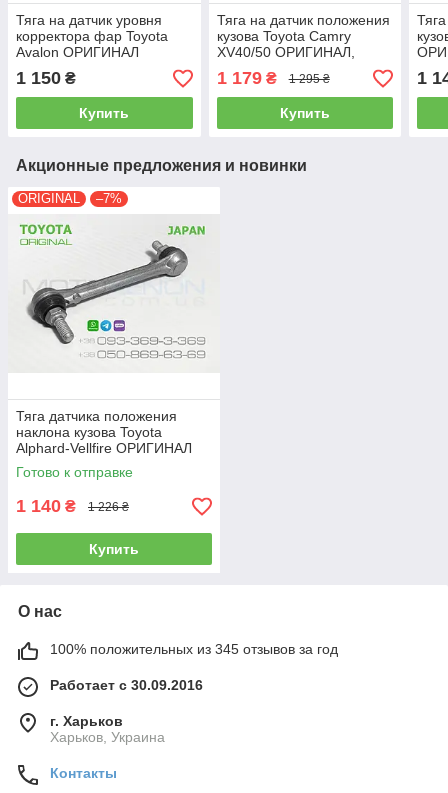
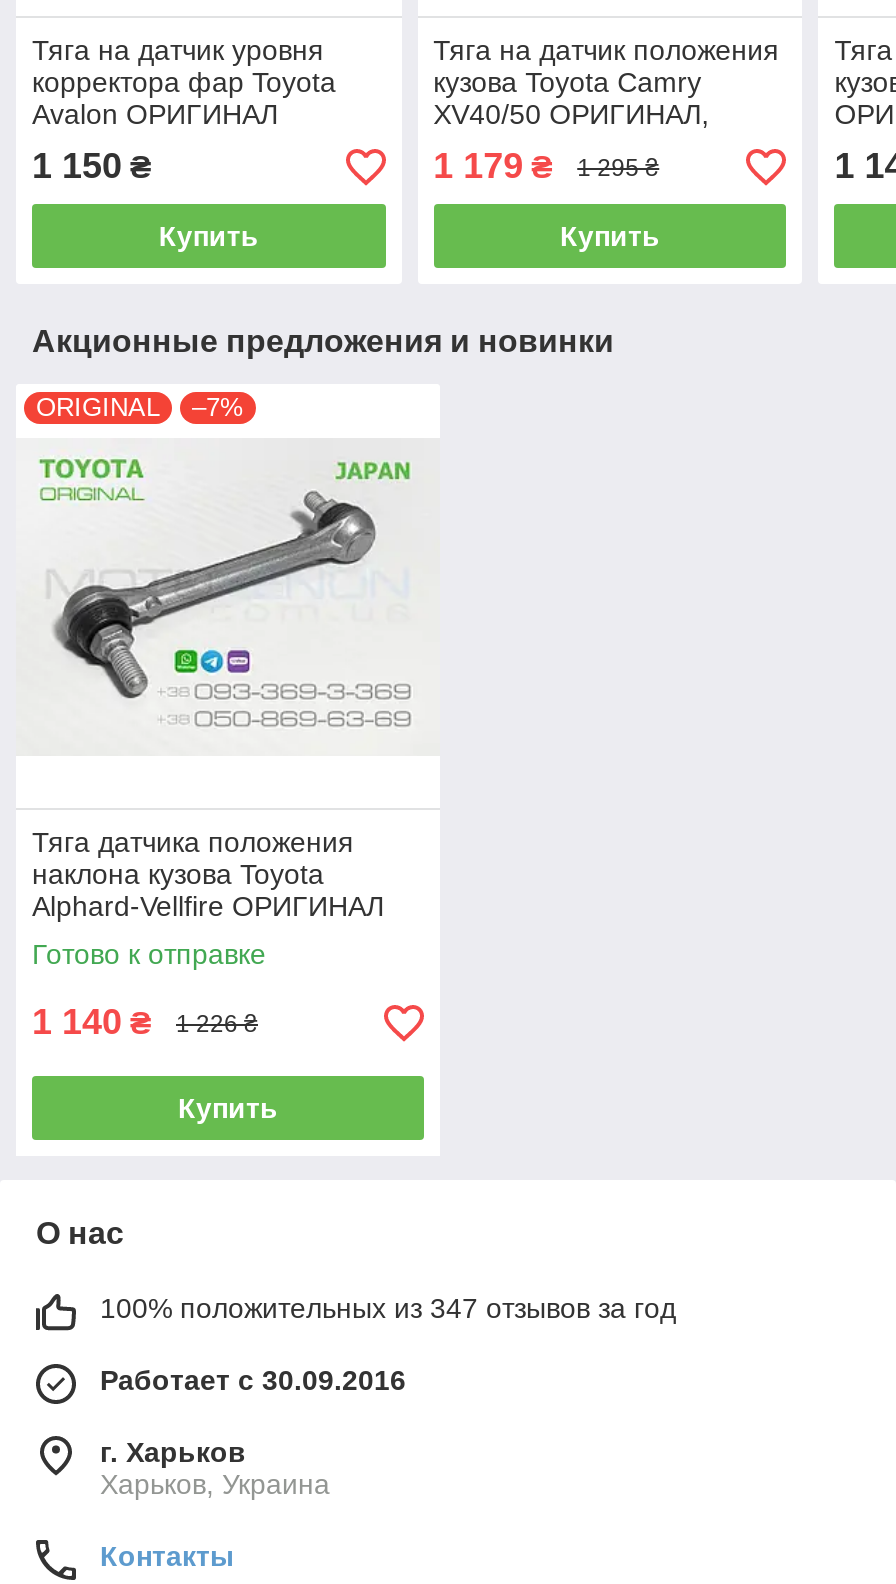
- 100% положительных из 345 отзывов за год
+ 100% положительных из 347 отзывов за год
